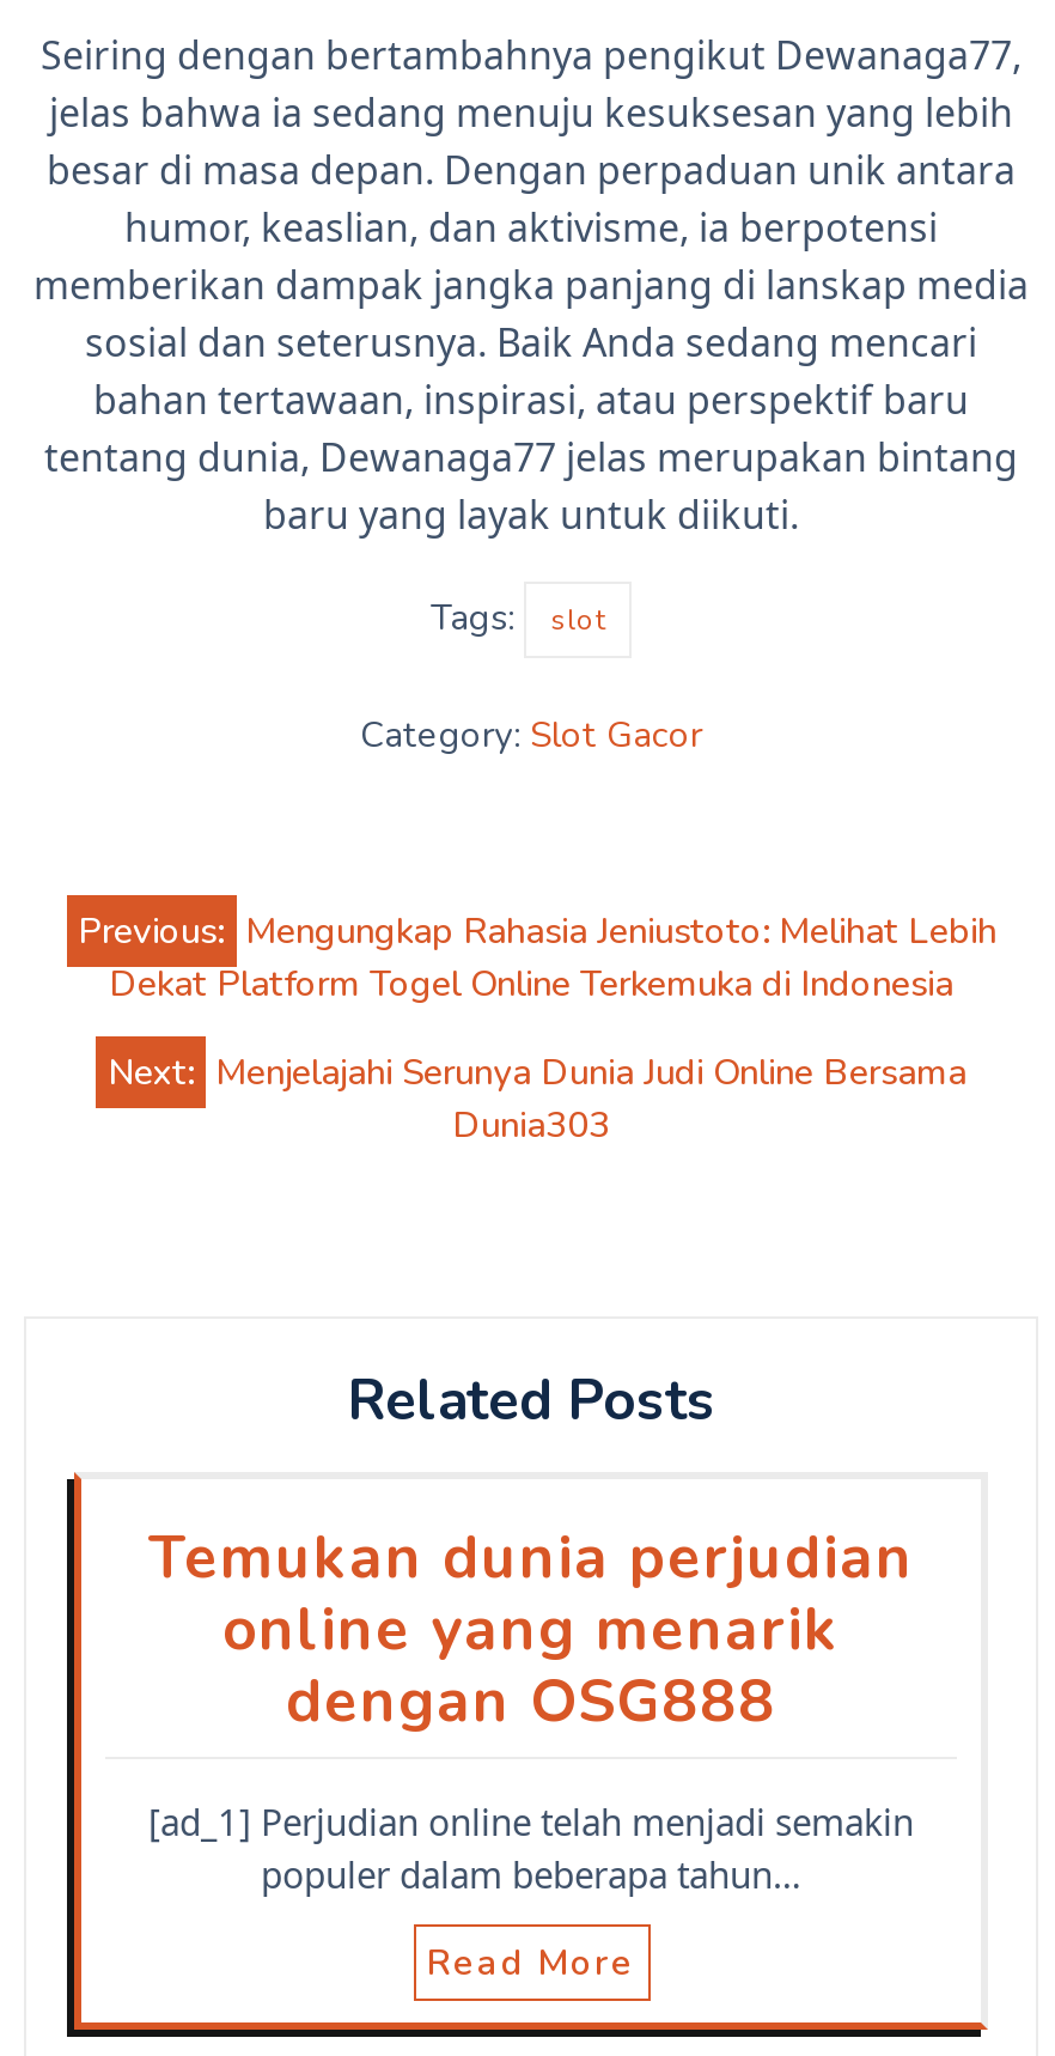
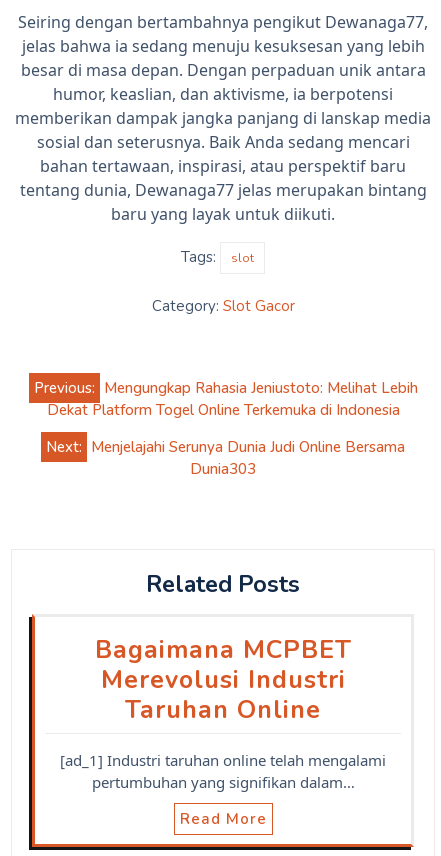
- Temukan dunia perjudian
- online yang menarik
- dengan OSG888
+ Bagaimana MCPBET
+ Merevolusi Industri
+ Taruhan Online

- [ad_1] Perjudian online telah menjadi semakin
- populer dalam beberapa tahun…
+ [ad_1] Industri taruhan online telah mengalami
+ pertumbuhan yang signifikan dalam…
